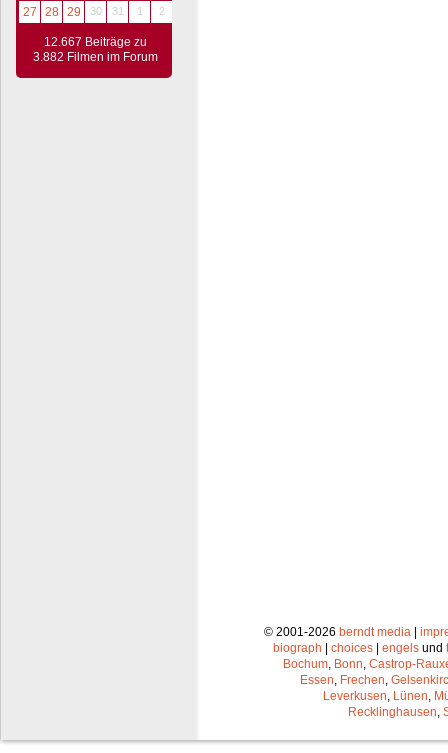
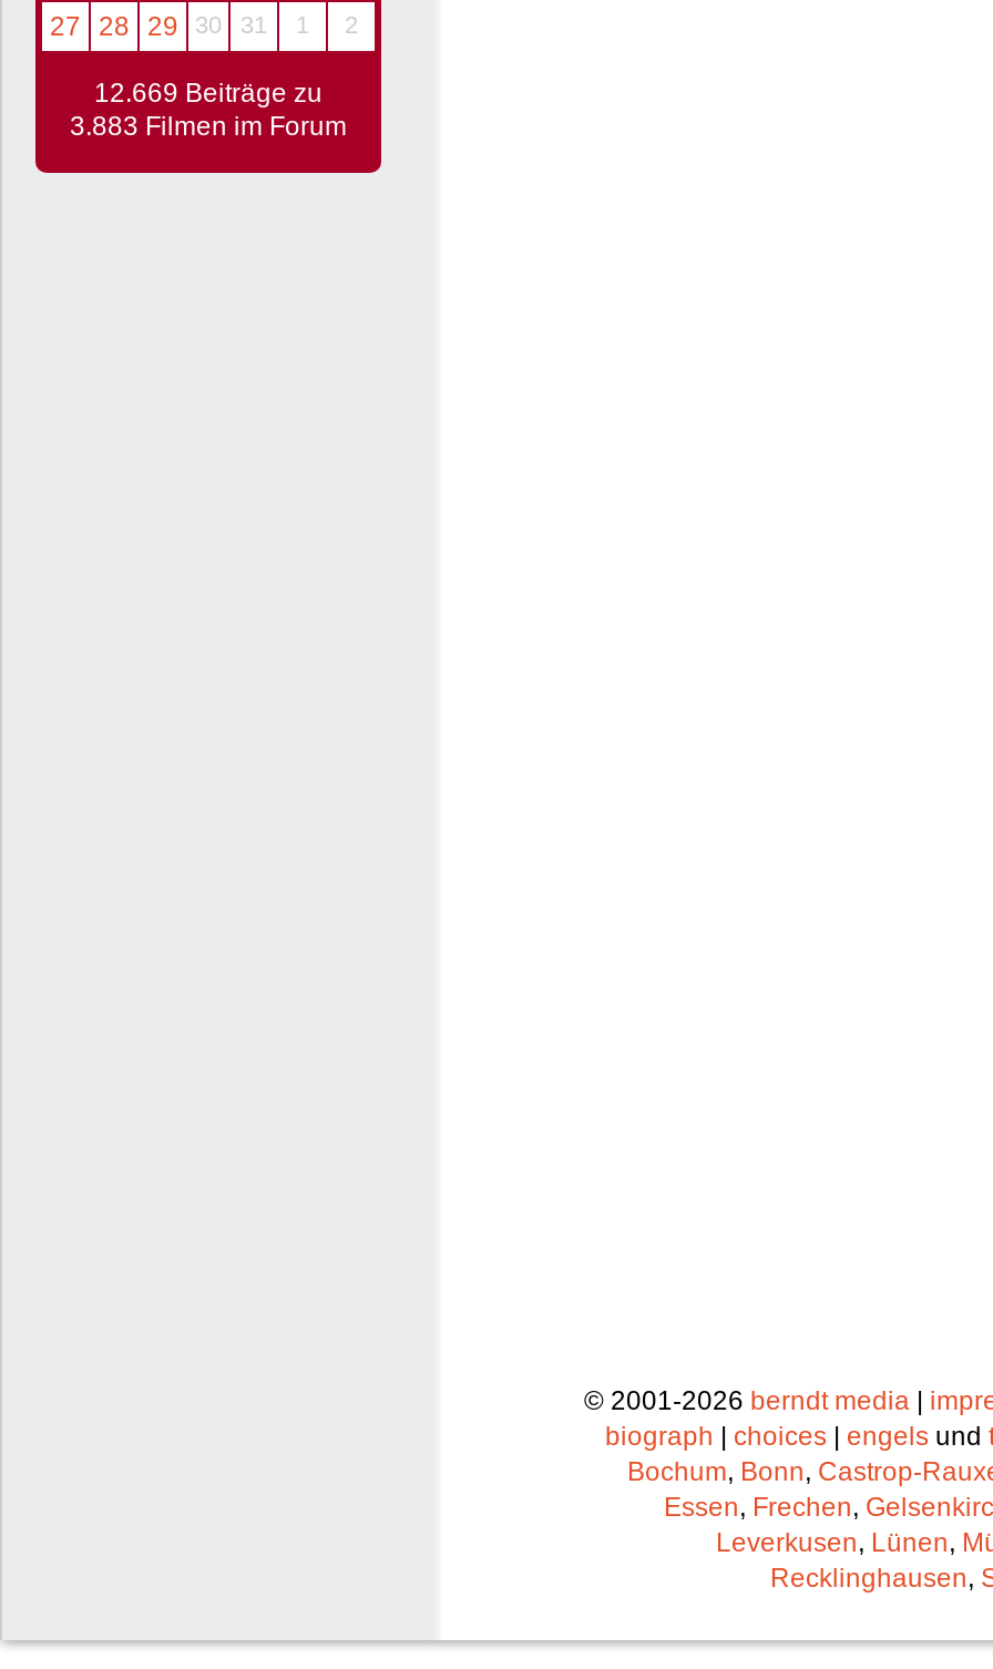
- 12.667 Beiträge zu
+ 12.669 Beiträge zu

- 3.882 Filmen im Forum
+ 3.883 Filmen im Forum
